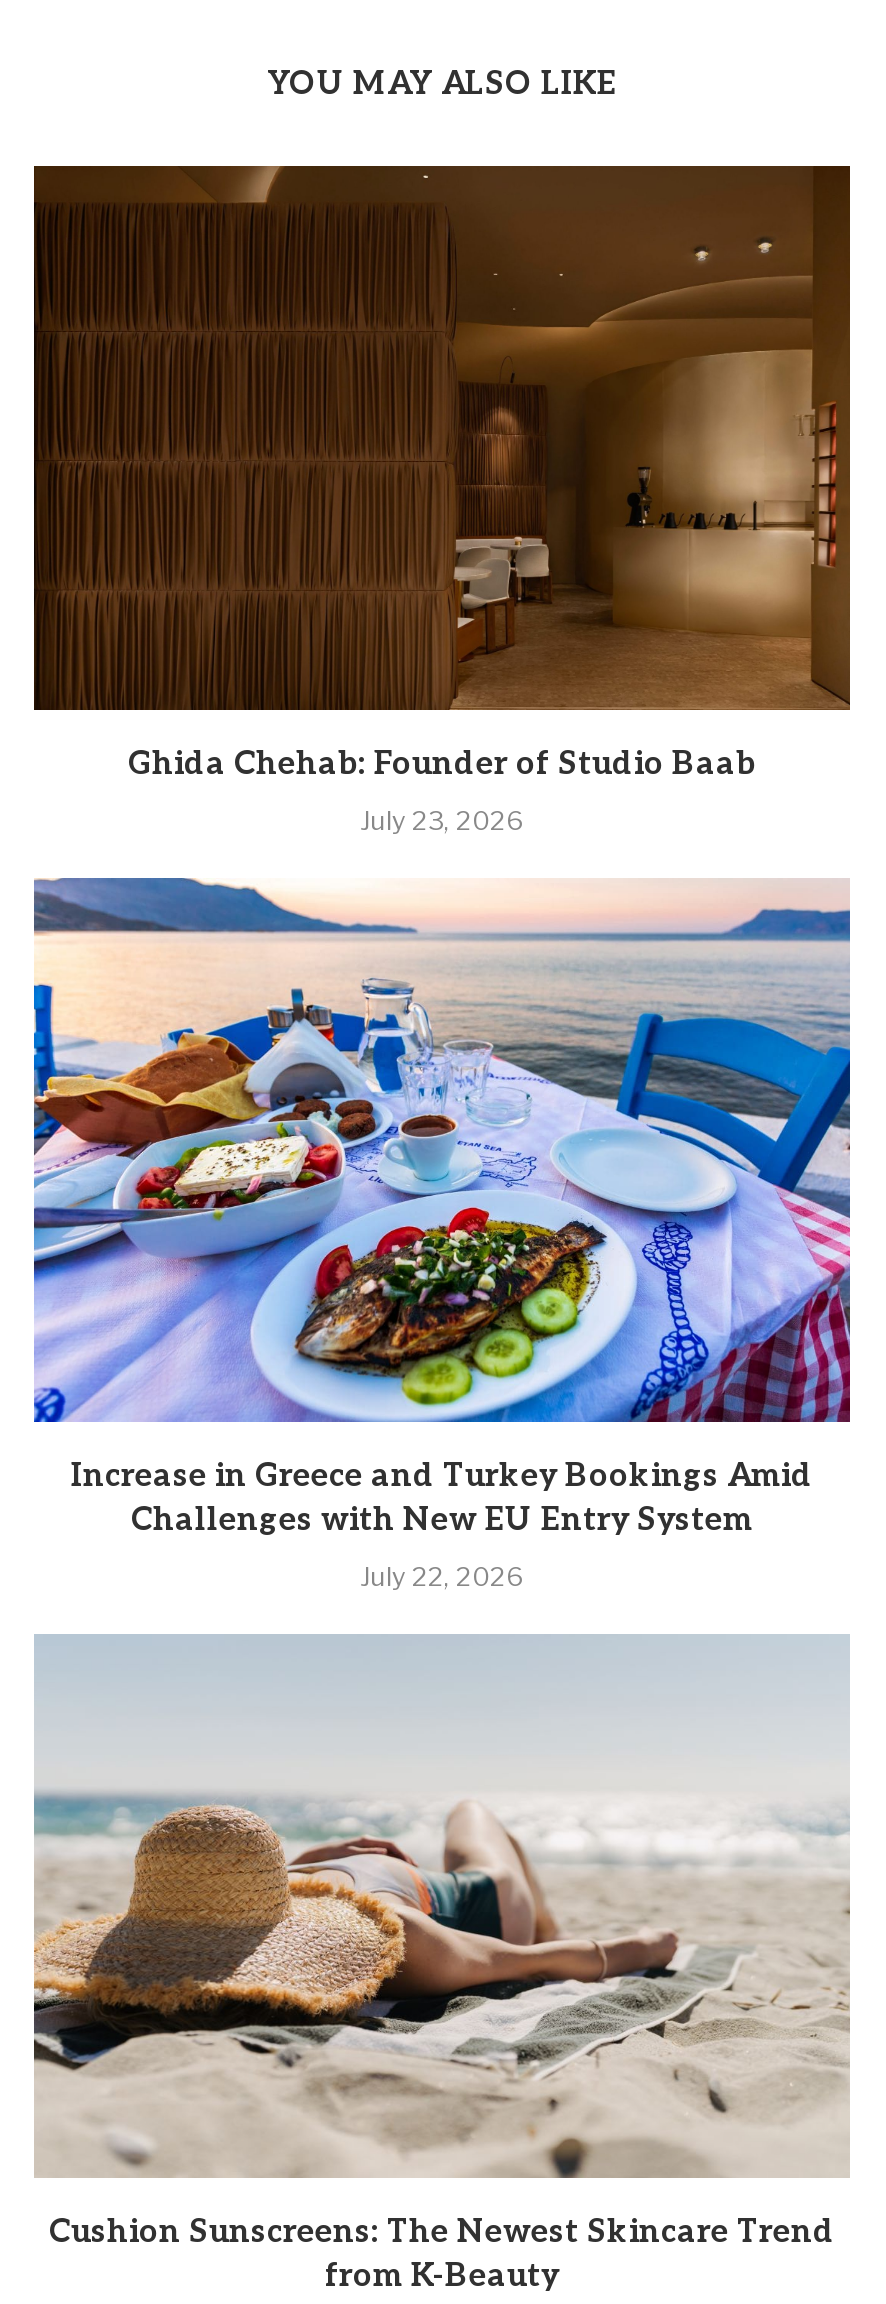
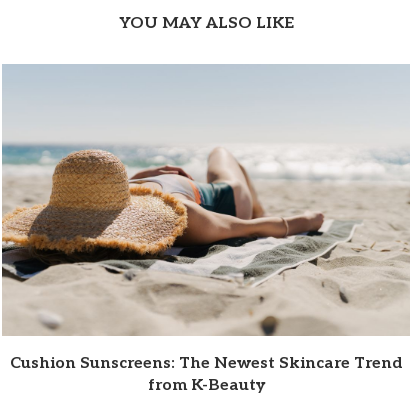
- [image]
- Ghida Chehab: Founder of Studio Baab
- July 23, 2026

- [image]
- Increase in Greece and Turkey Bookings Amid
- Challenges with New EU Entry System
- July 22, 2026
